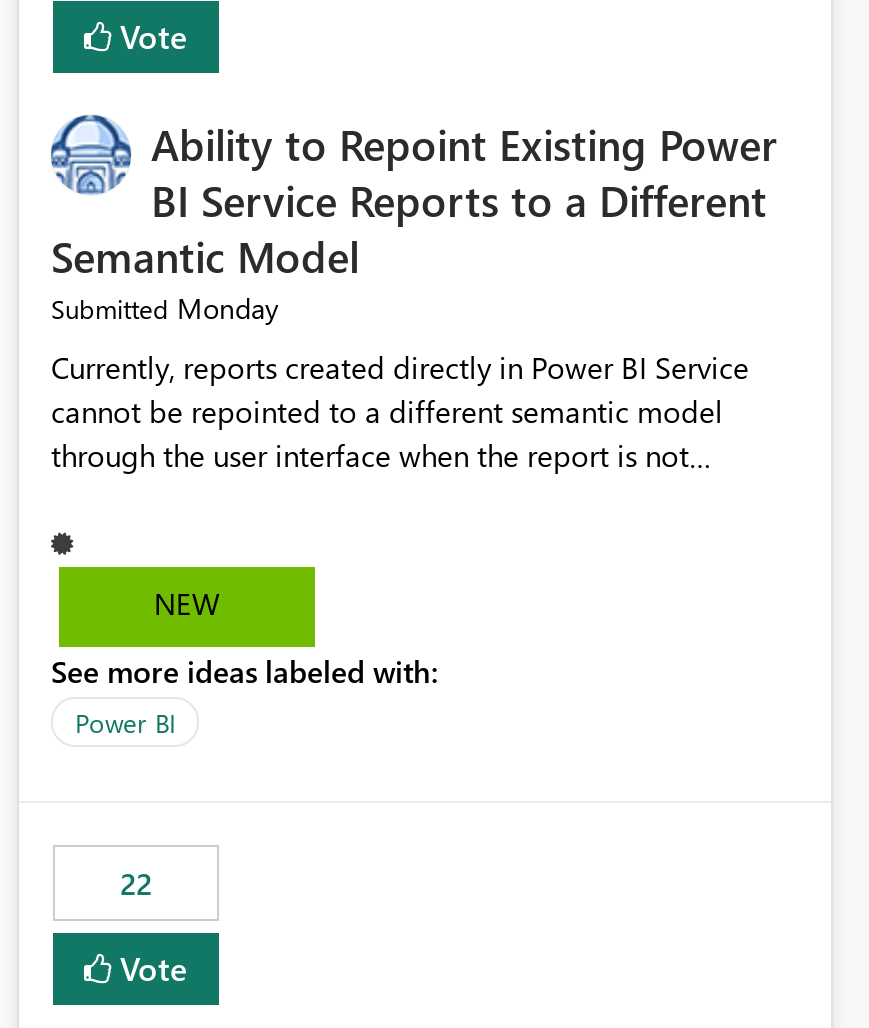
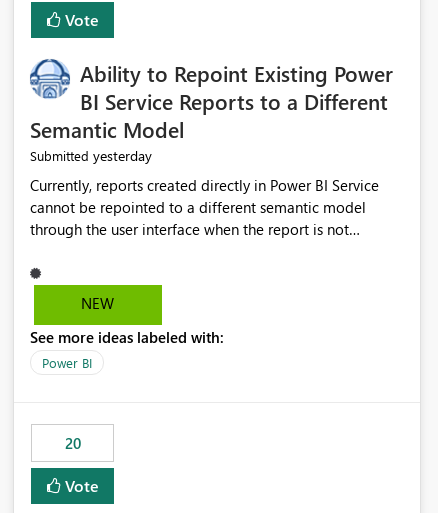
- Submitted Monday
+ Submitted yesterday

- 22
+ 20
